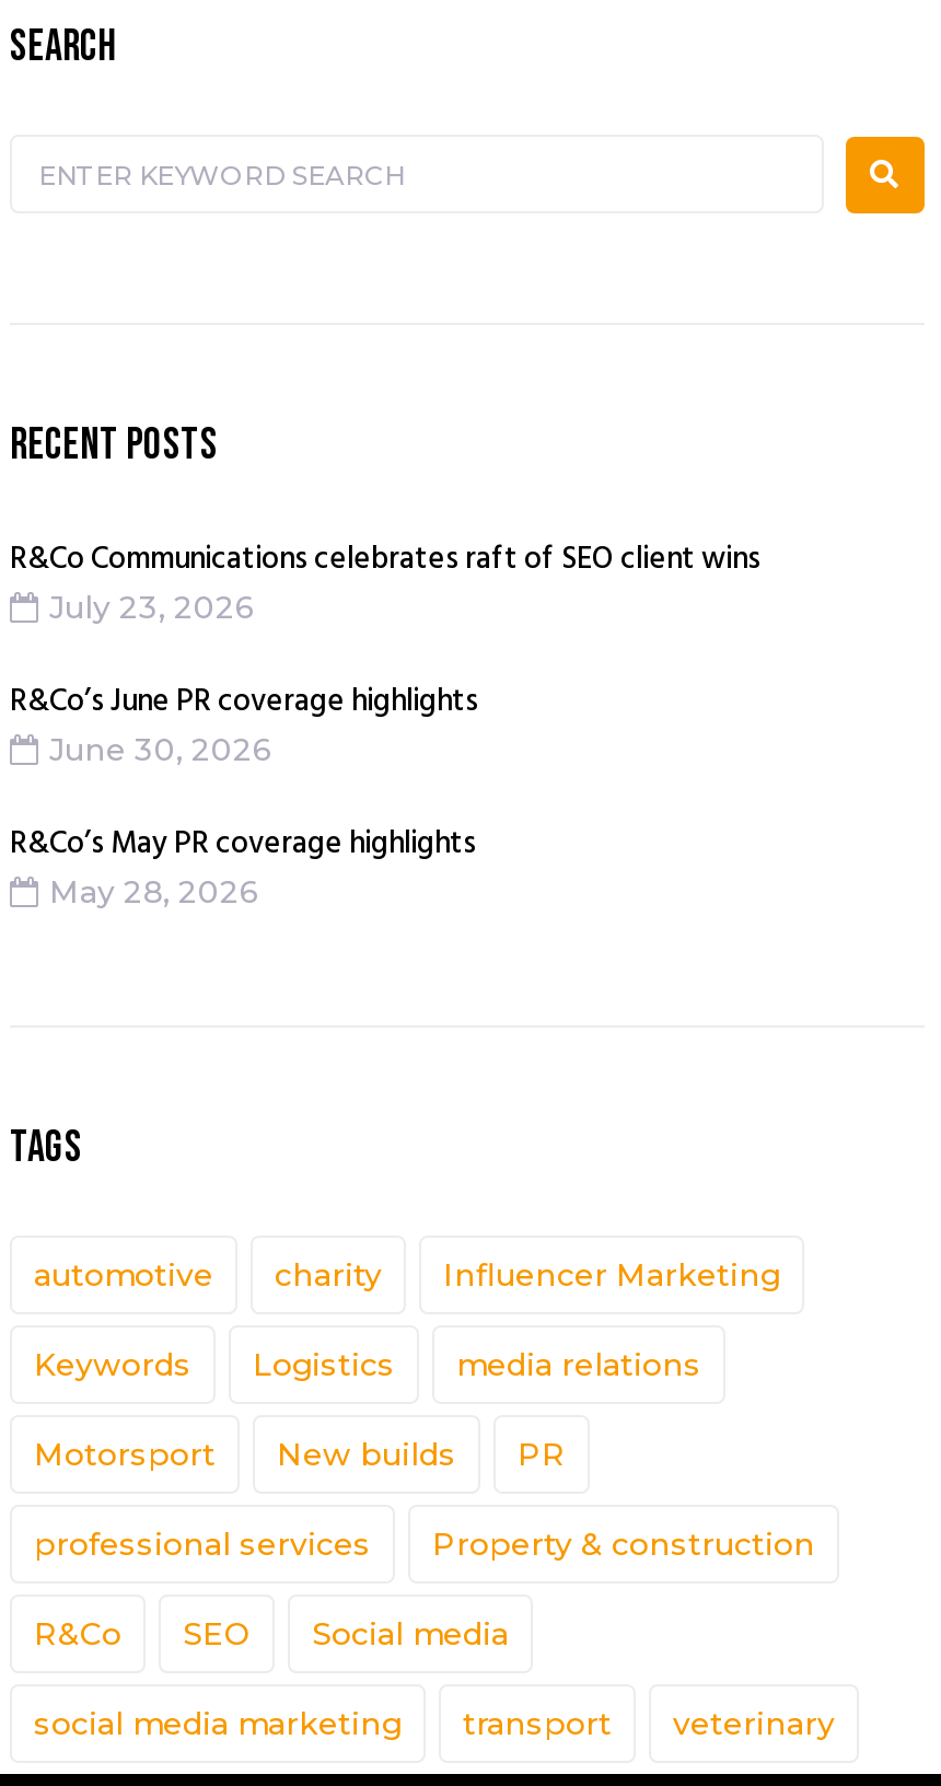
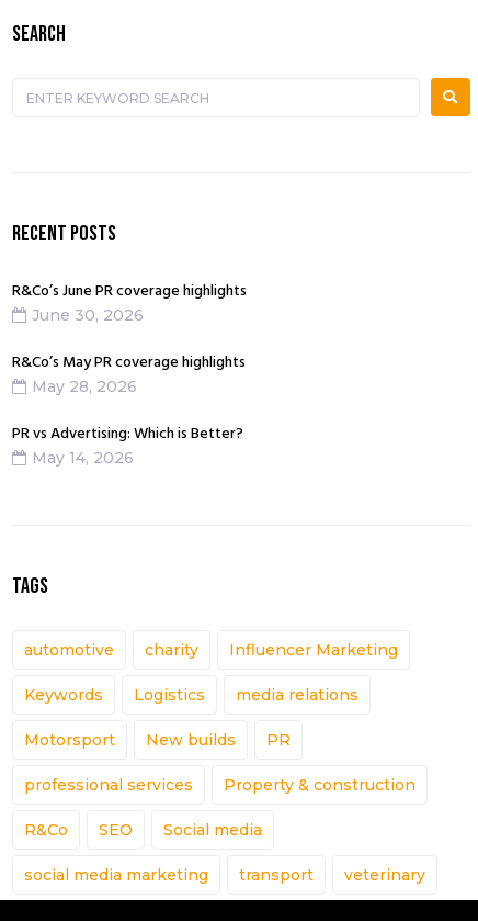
- R&Co Communications celebrates raft of SEO client wins
- July 23, 2026

moved up: R&Co’s June PR coverage highlights | June 30, 2026 | R&Co’s May PR coverage highlights | May 28, 2026

+ PR vs Advertising: Which is Better?
+ May 14, 2026
